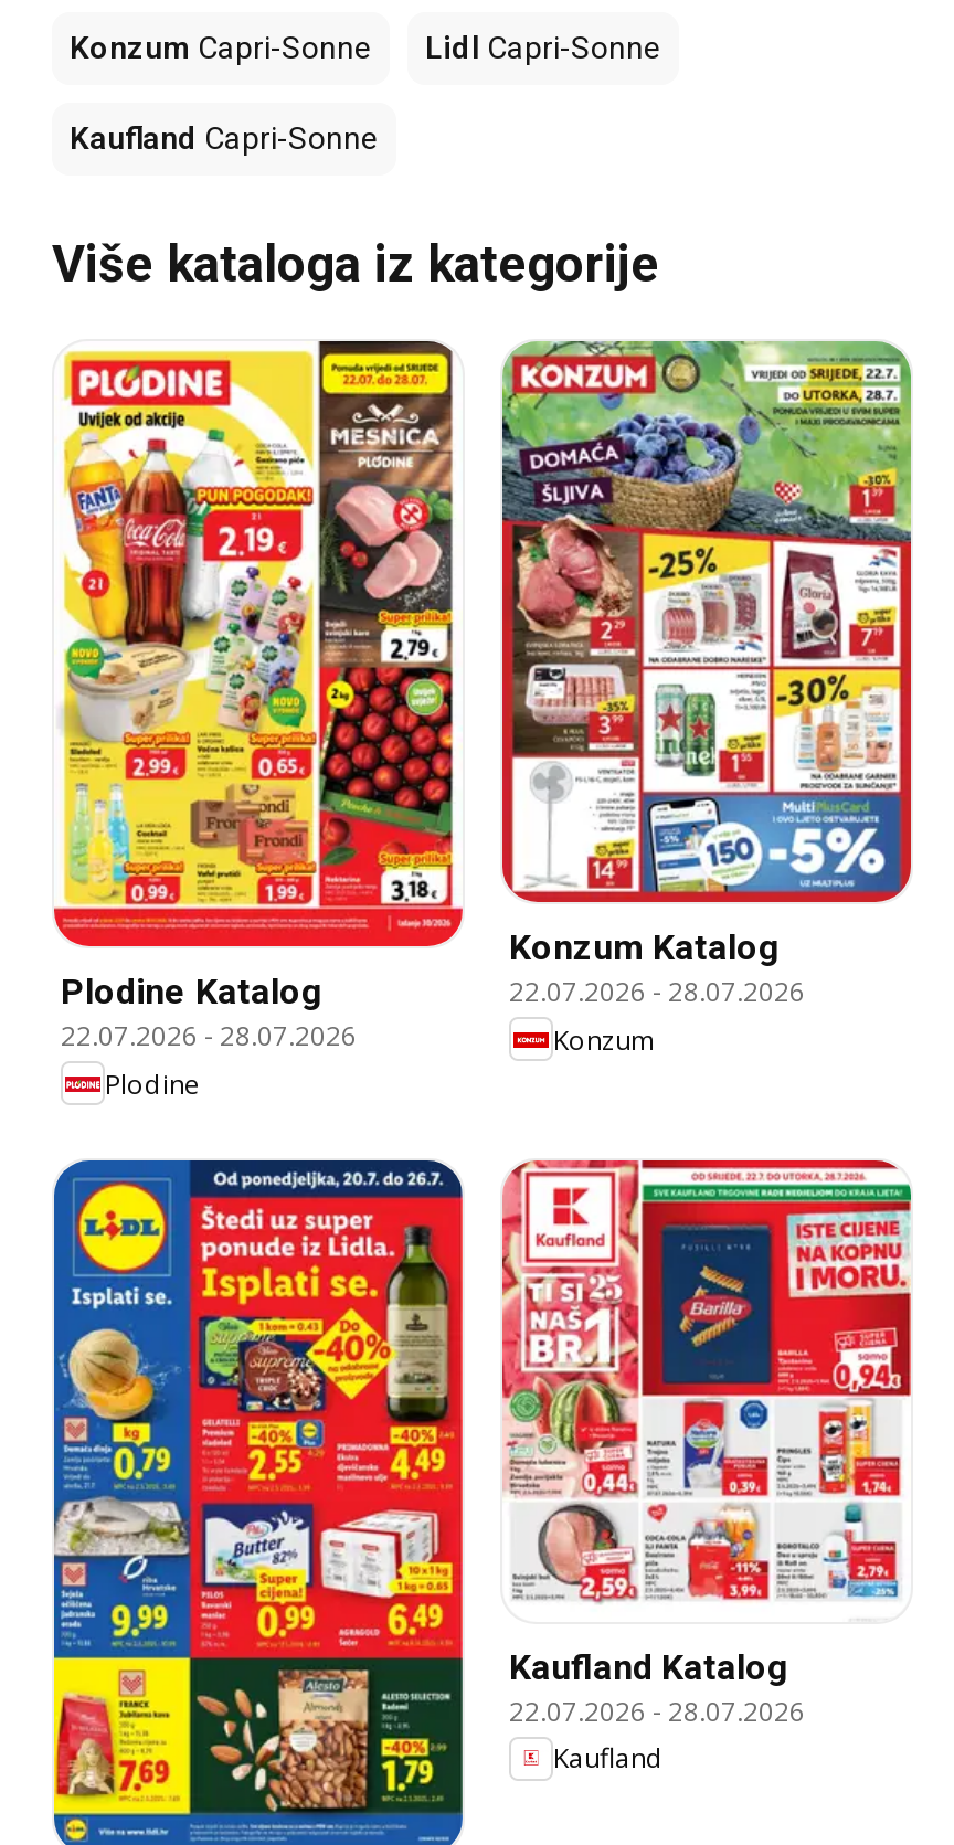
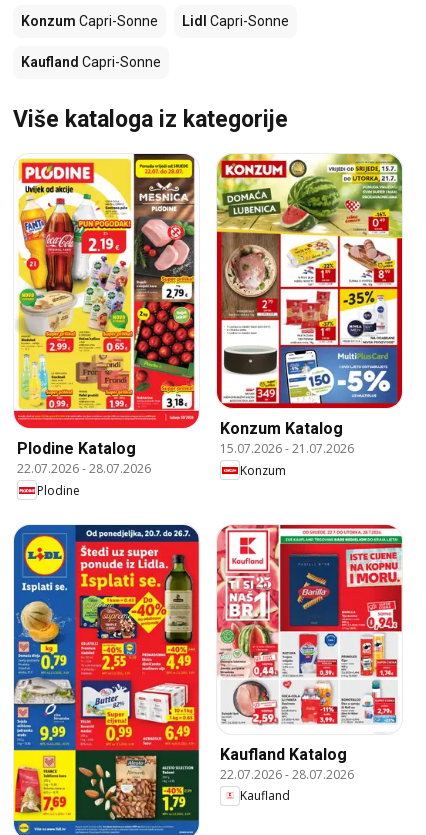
- [image]
- 22.07.2026 - 28.07.2026
+ [image]
+ 15.07.2026 - 21.07.2026
